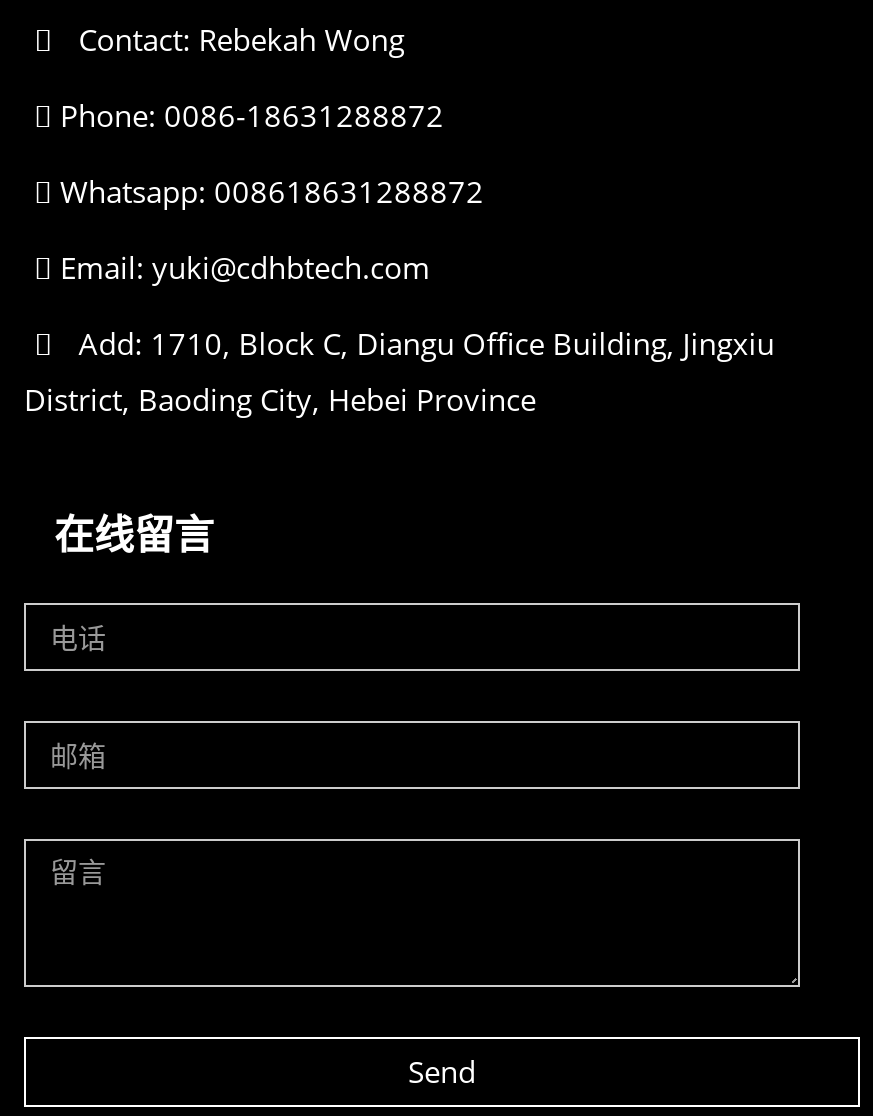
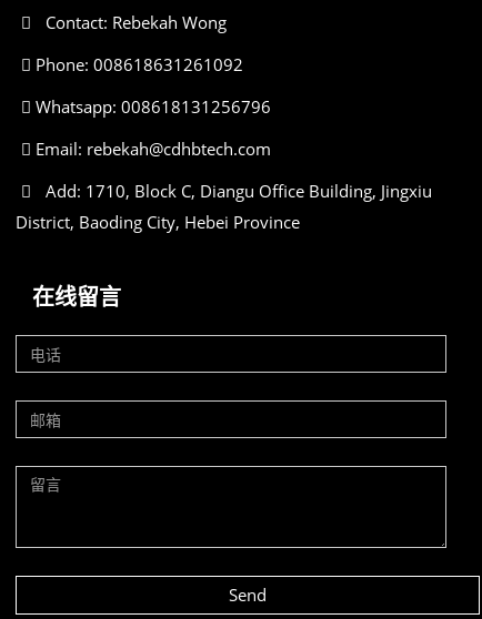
- Phone: 0086-18631288872
+ Phone: 008618631261092

- Whatsapp: 008618631288872
+ Whatsapp: 008618131256796

- Email: yuki@cdhbtech.com
+ Email: rebekah@cdhbtech.com
